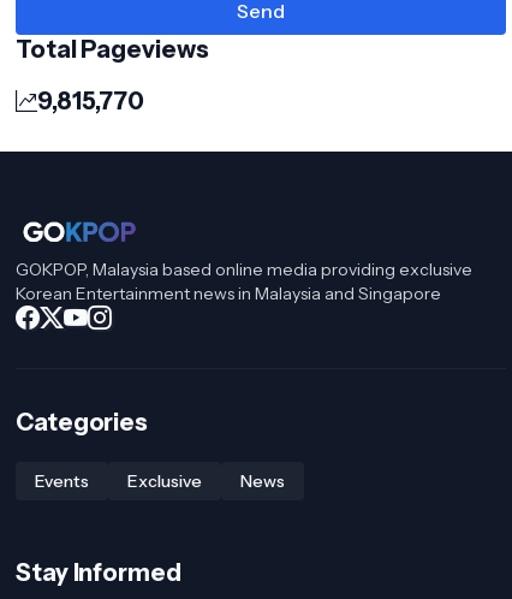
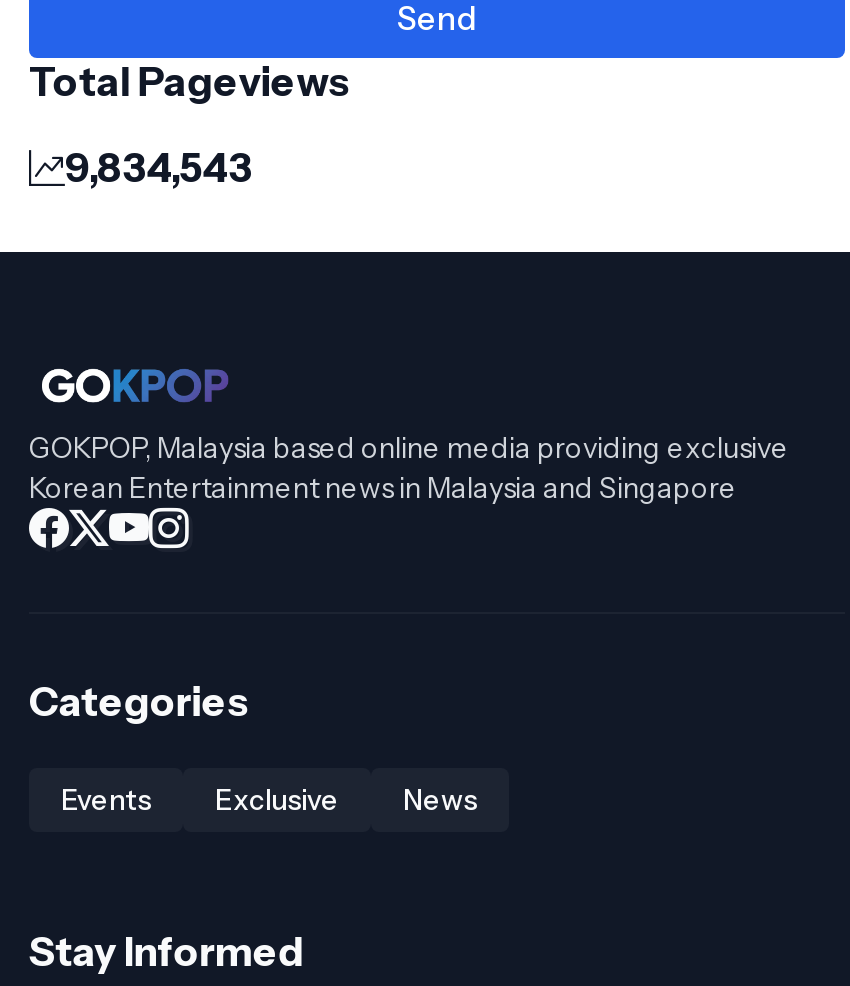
- 9,815,770
+ 9,834,543
